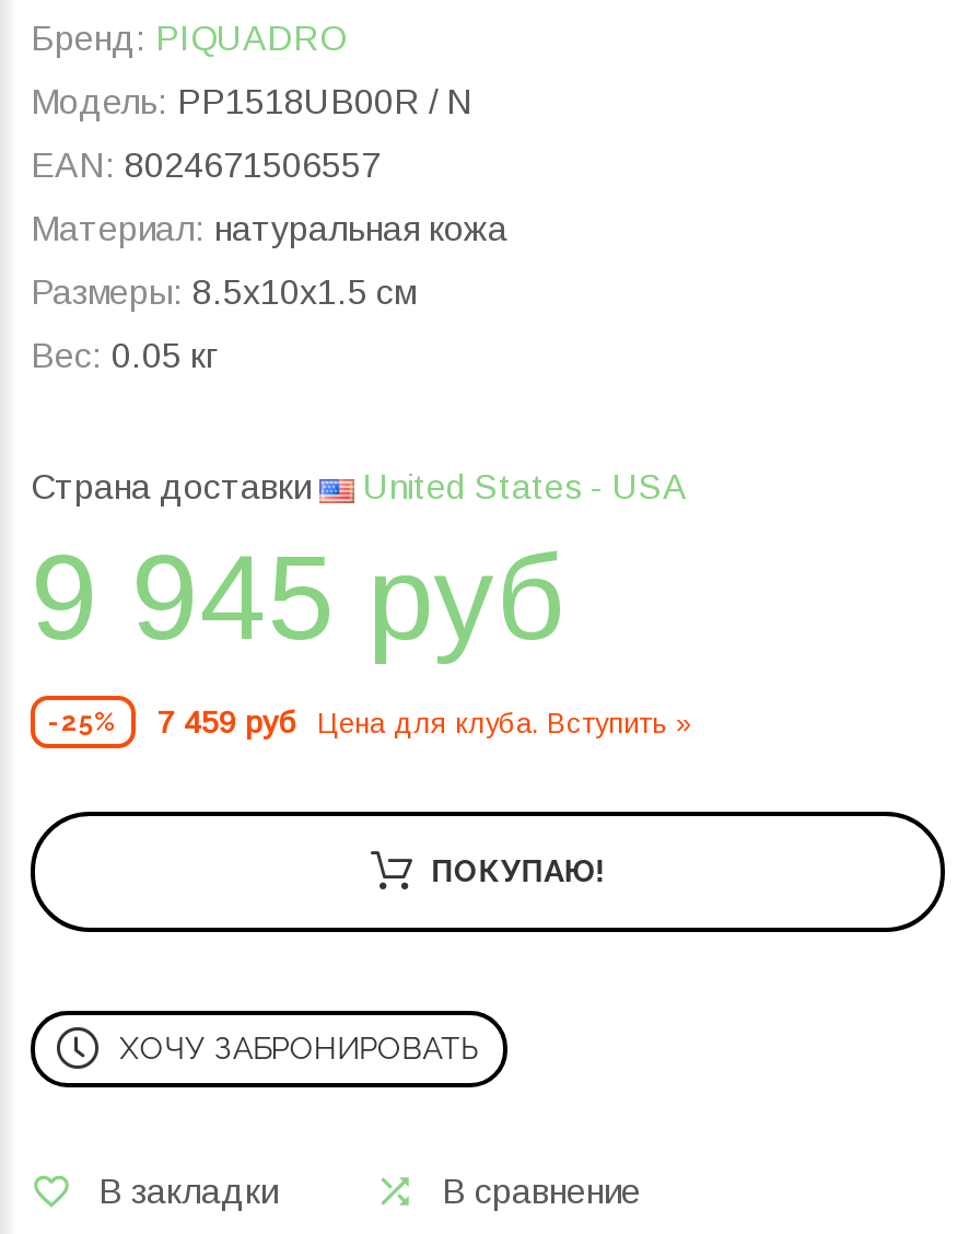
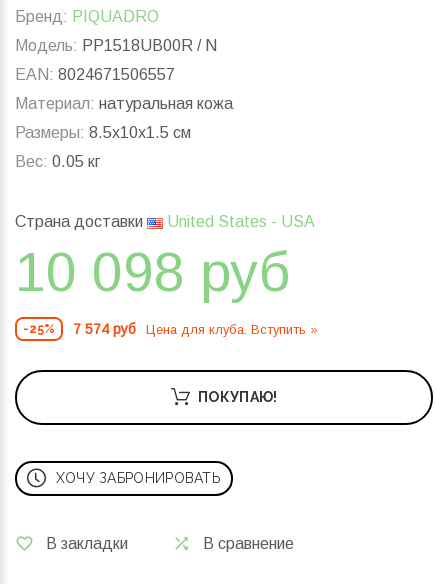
- 9 945 руб
+ 10 098 руб

- -25% 7 459 руб Цена для клуба. Вступить »
+ -25% 7 574 руб Цена для клуба. Вступить »
